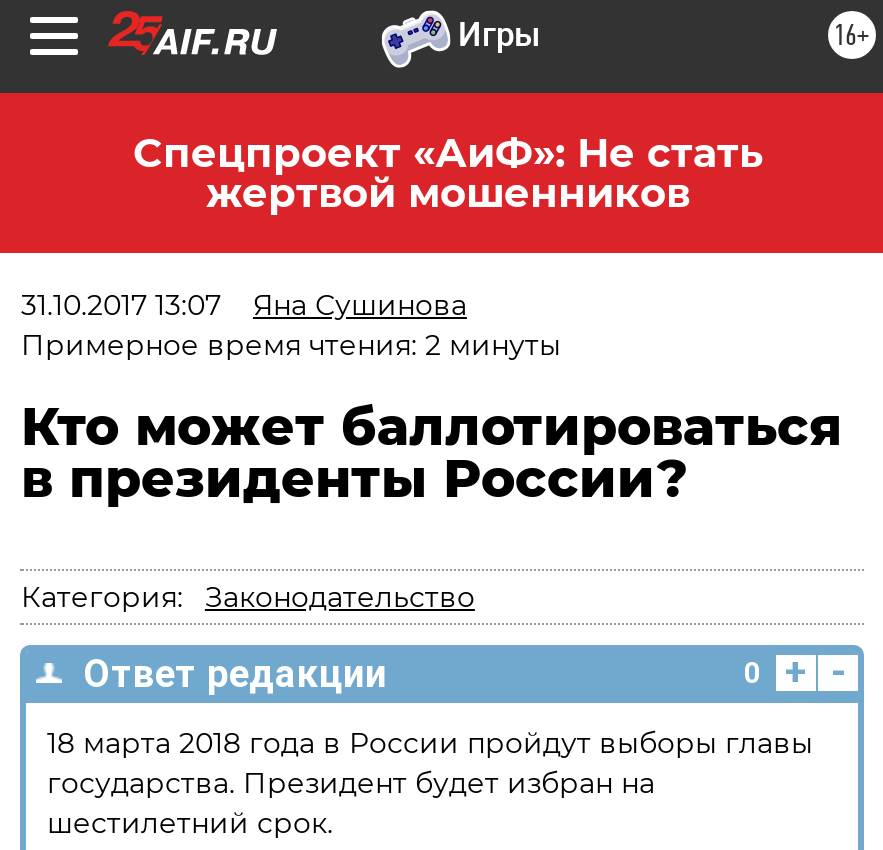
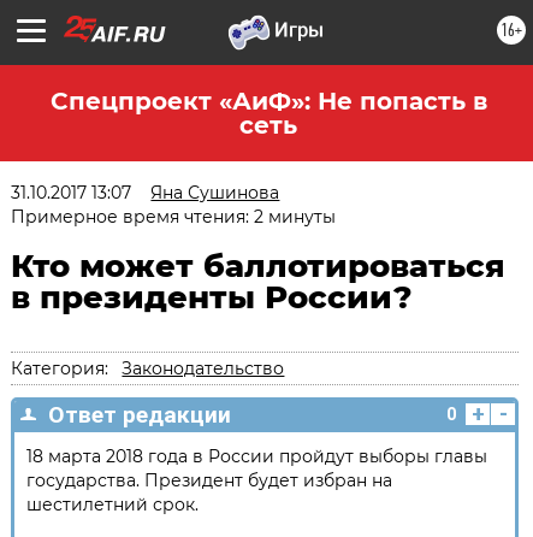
- Спецпроект «АиФ»: Не стать
- жертвой мошенников
+ Спецпроект «АиФ»: Не попасть в
+ сеть
